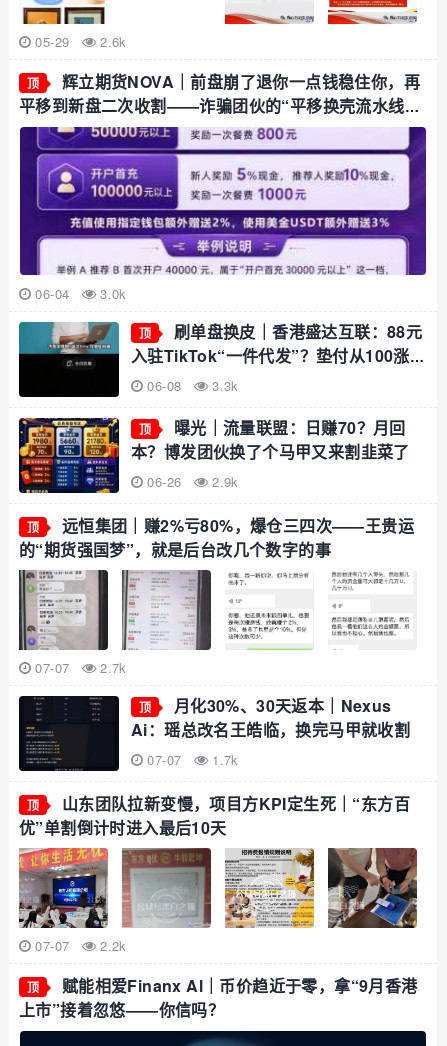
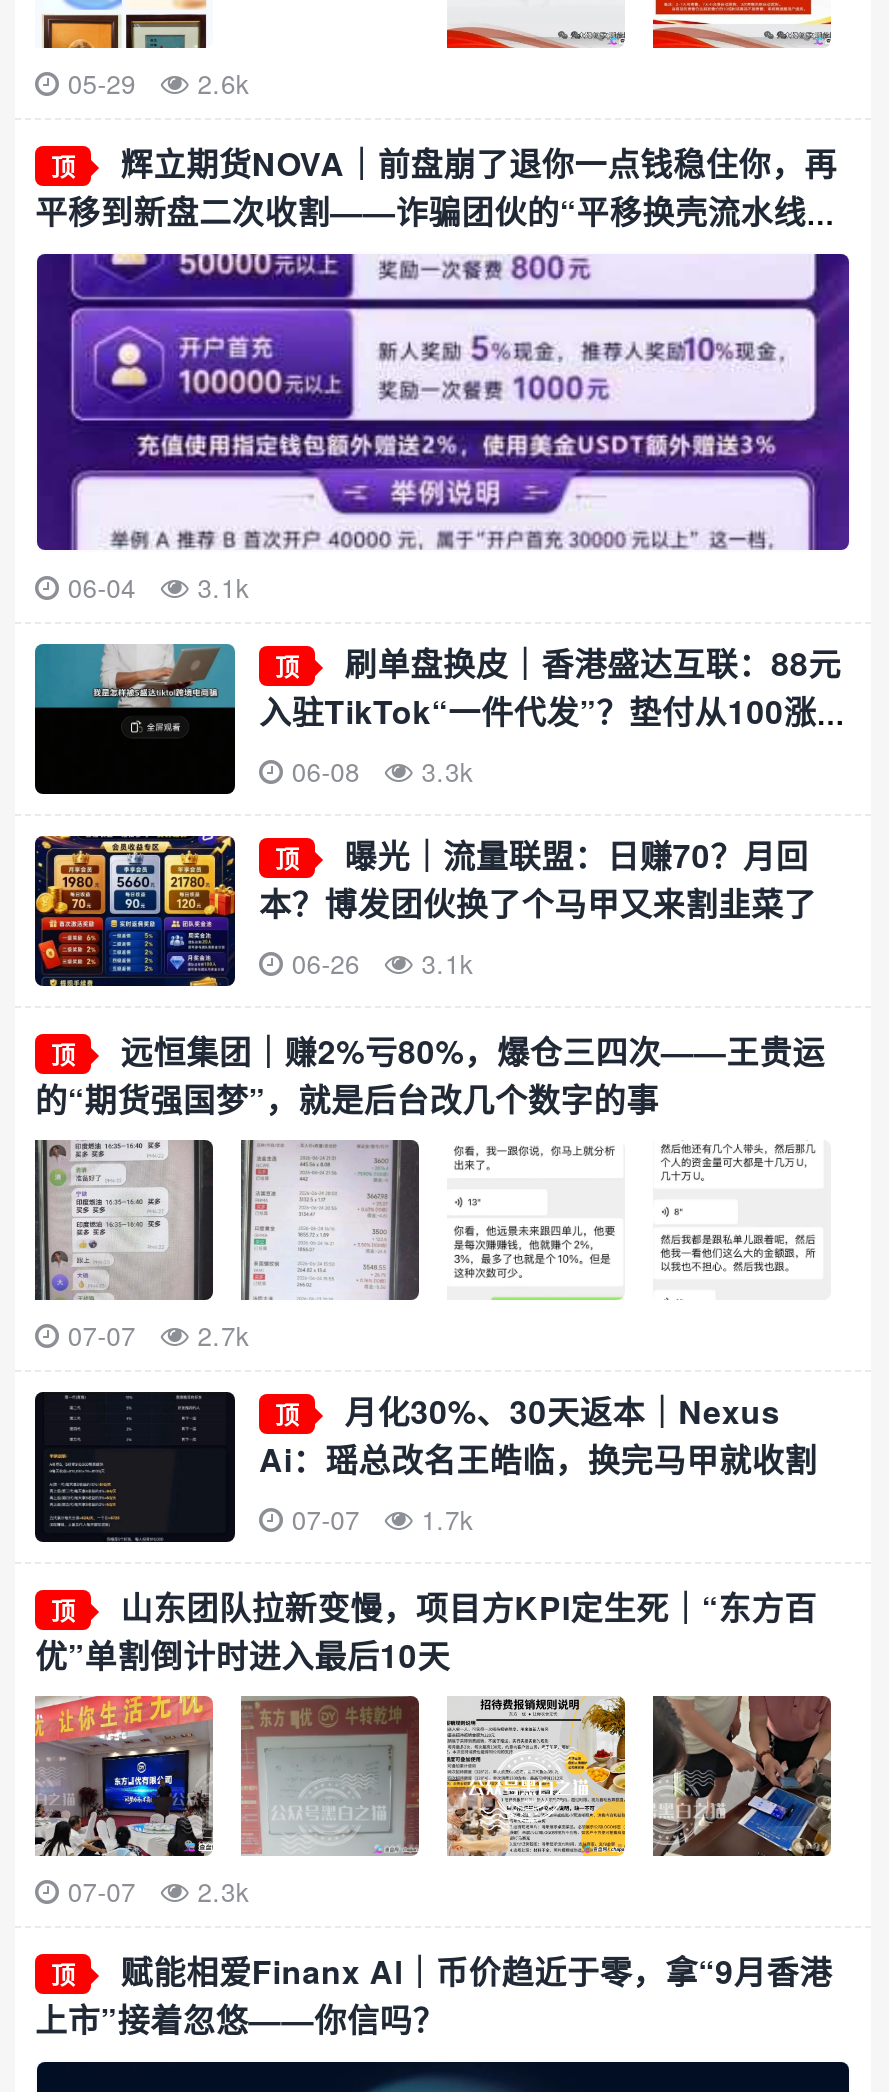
- 06-04 3.0k
+ 06-04 3.1k

- 06-26 2.9k
+ 06-26 3.1k

- 07-07 2.2k
+ 07-07 2.3k
